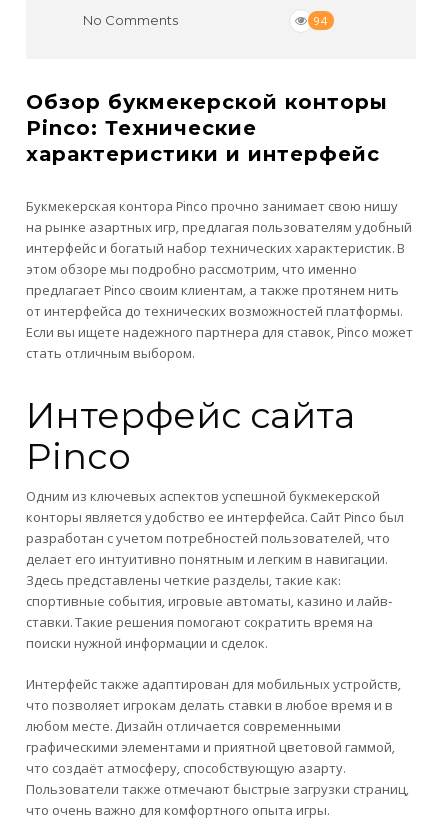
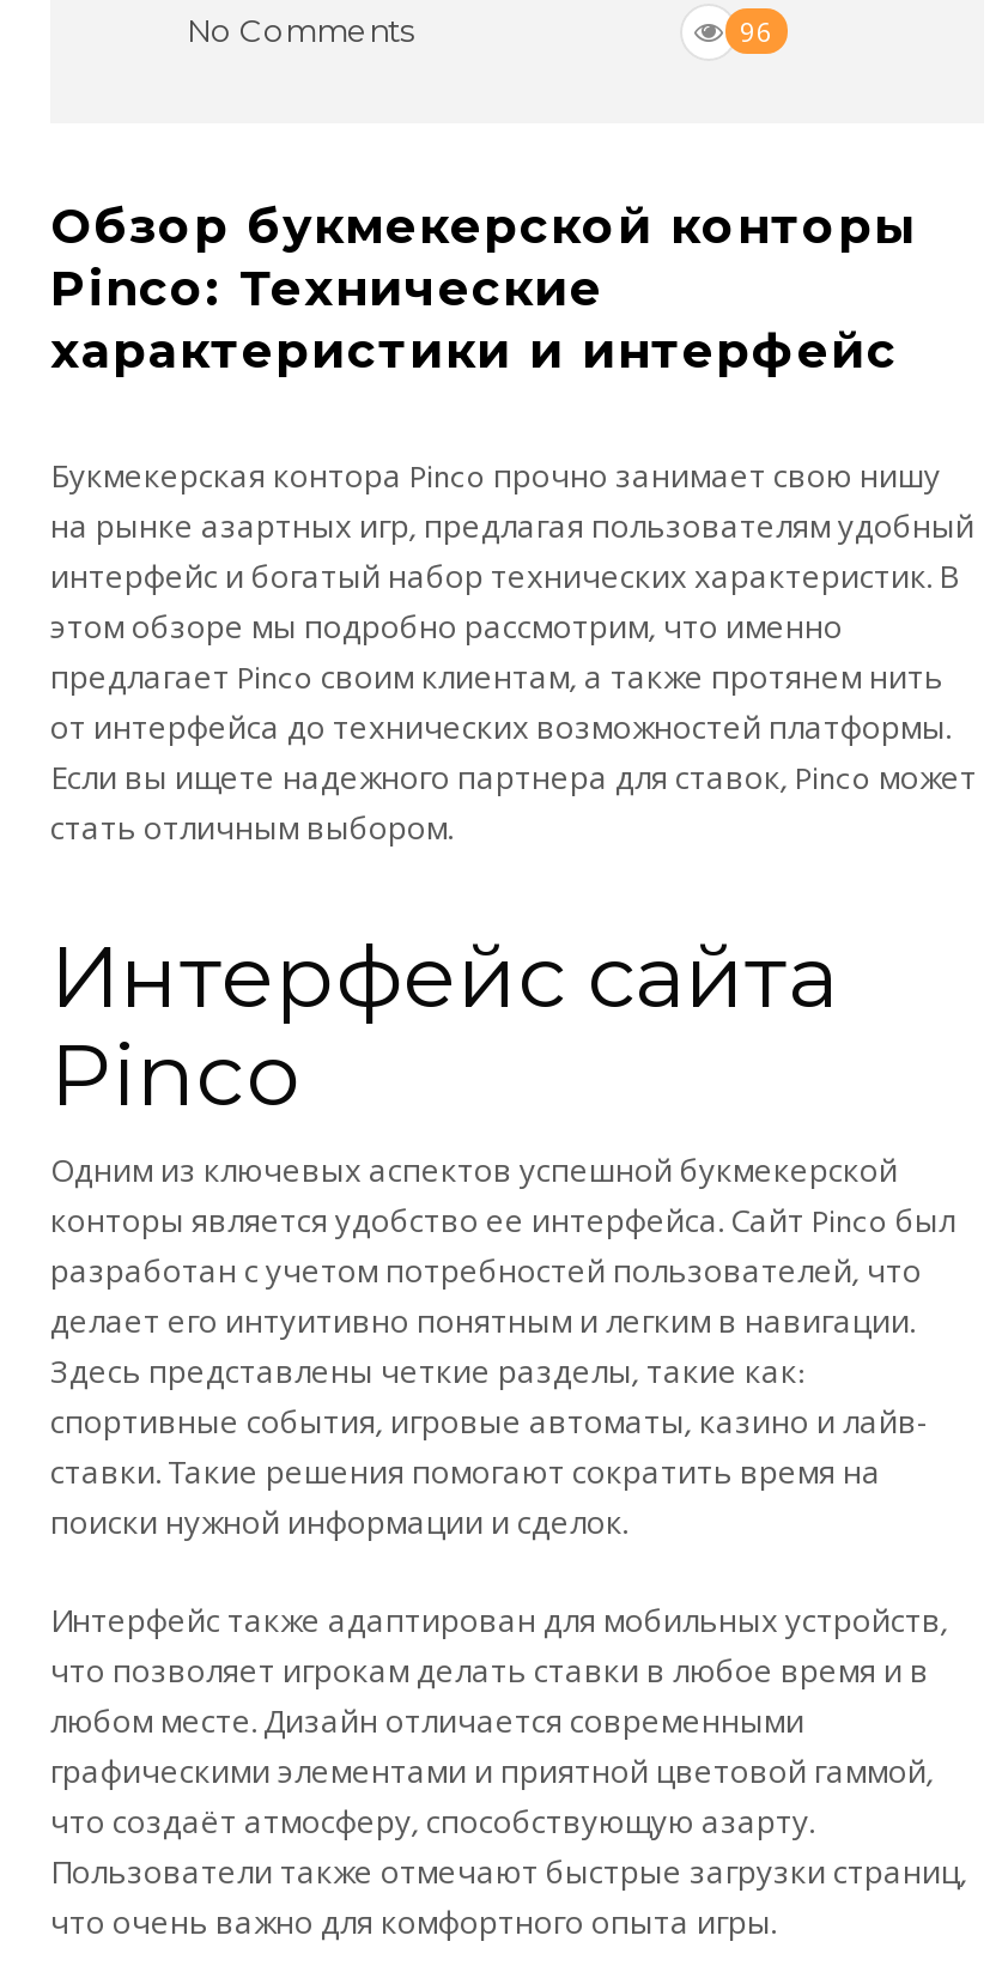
- 94
+ 96
